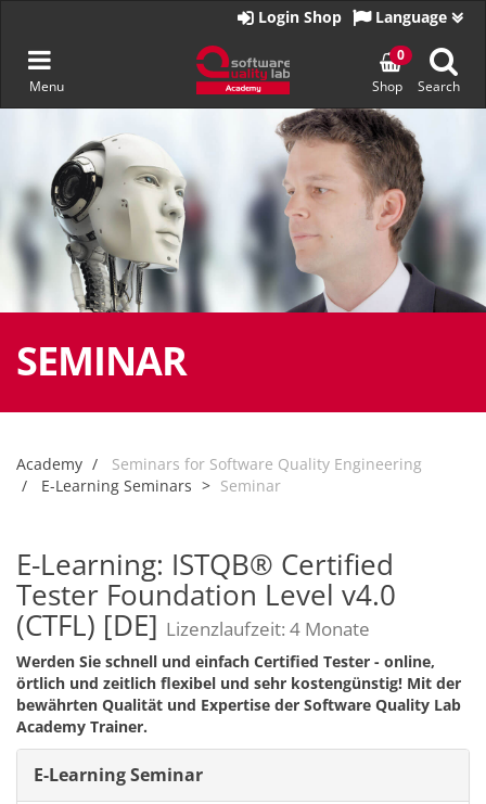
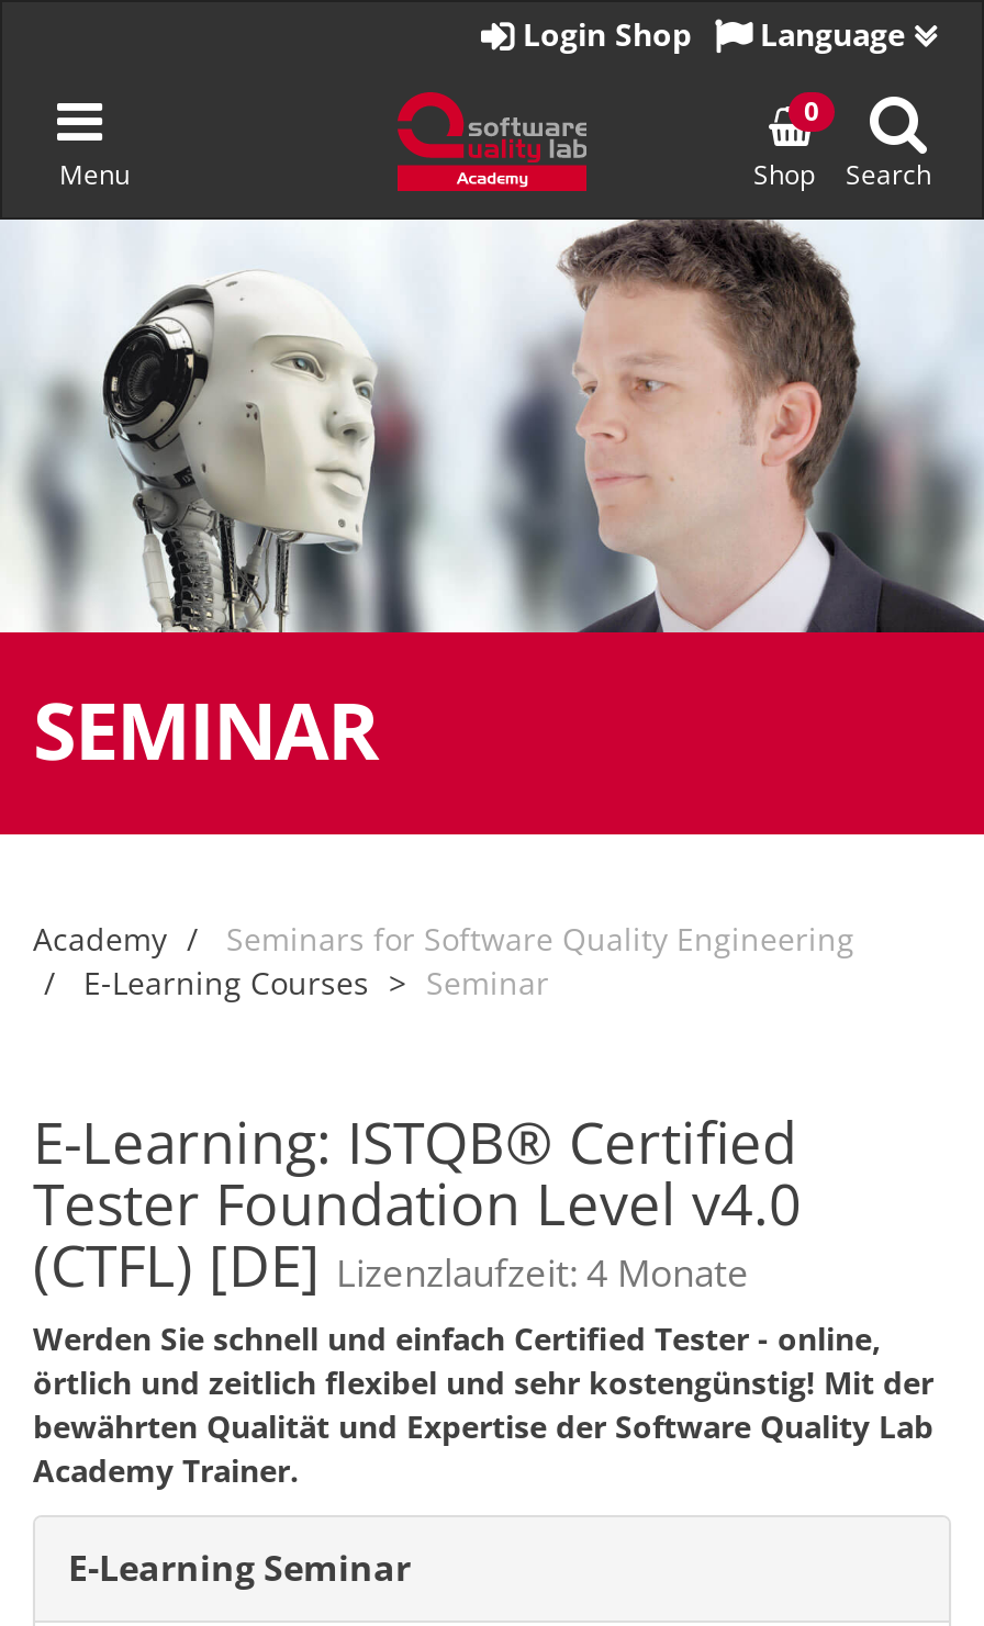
- E-Learning Seminars
+ E-Learning Courses
